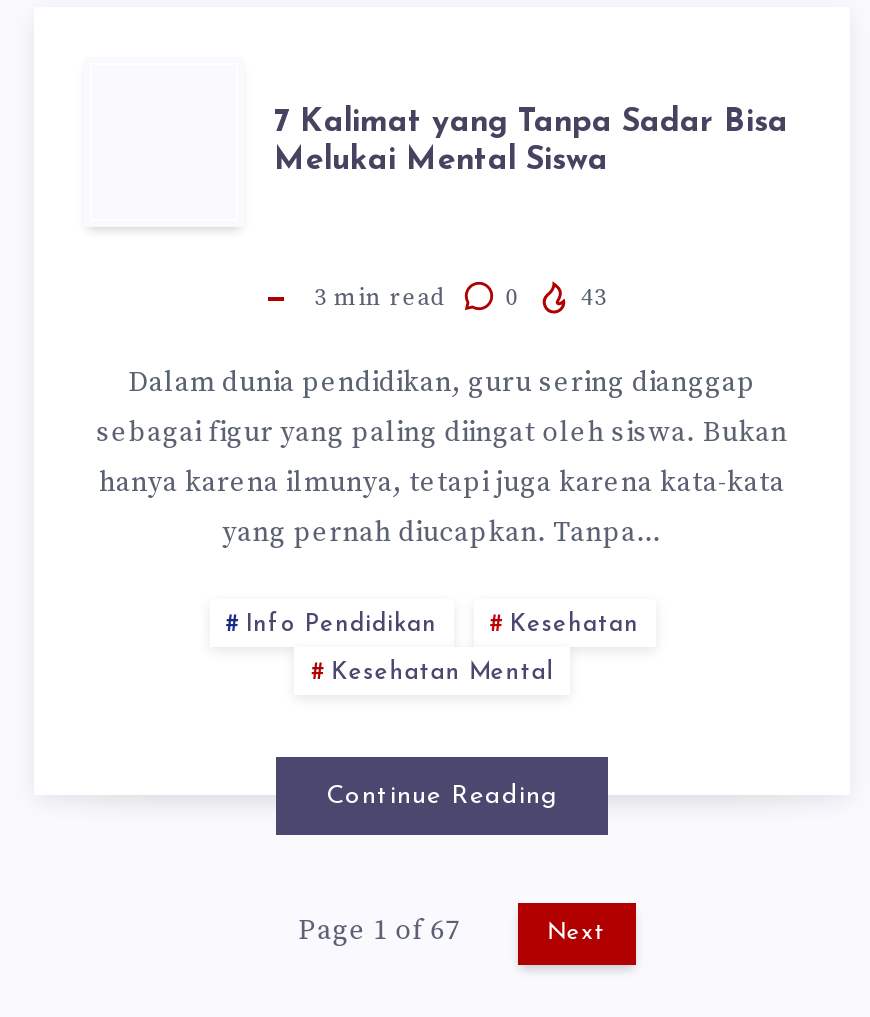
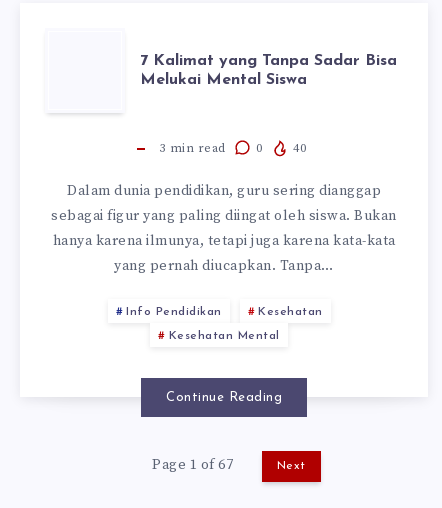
- 43
+ 40
